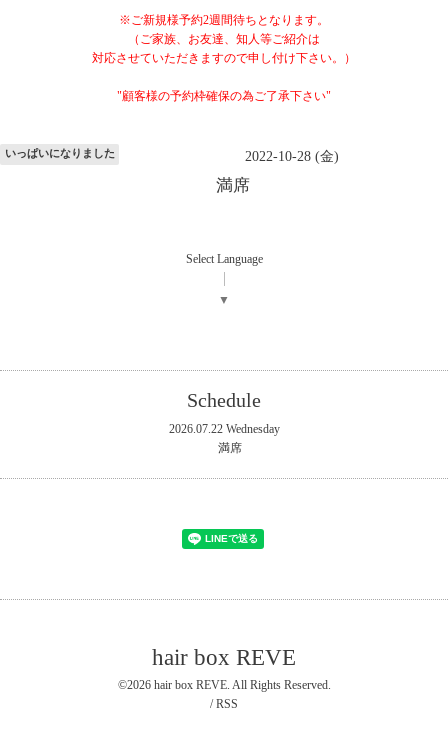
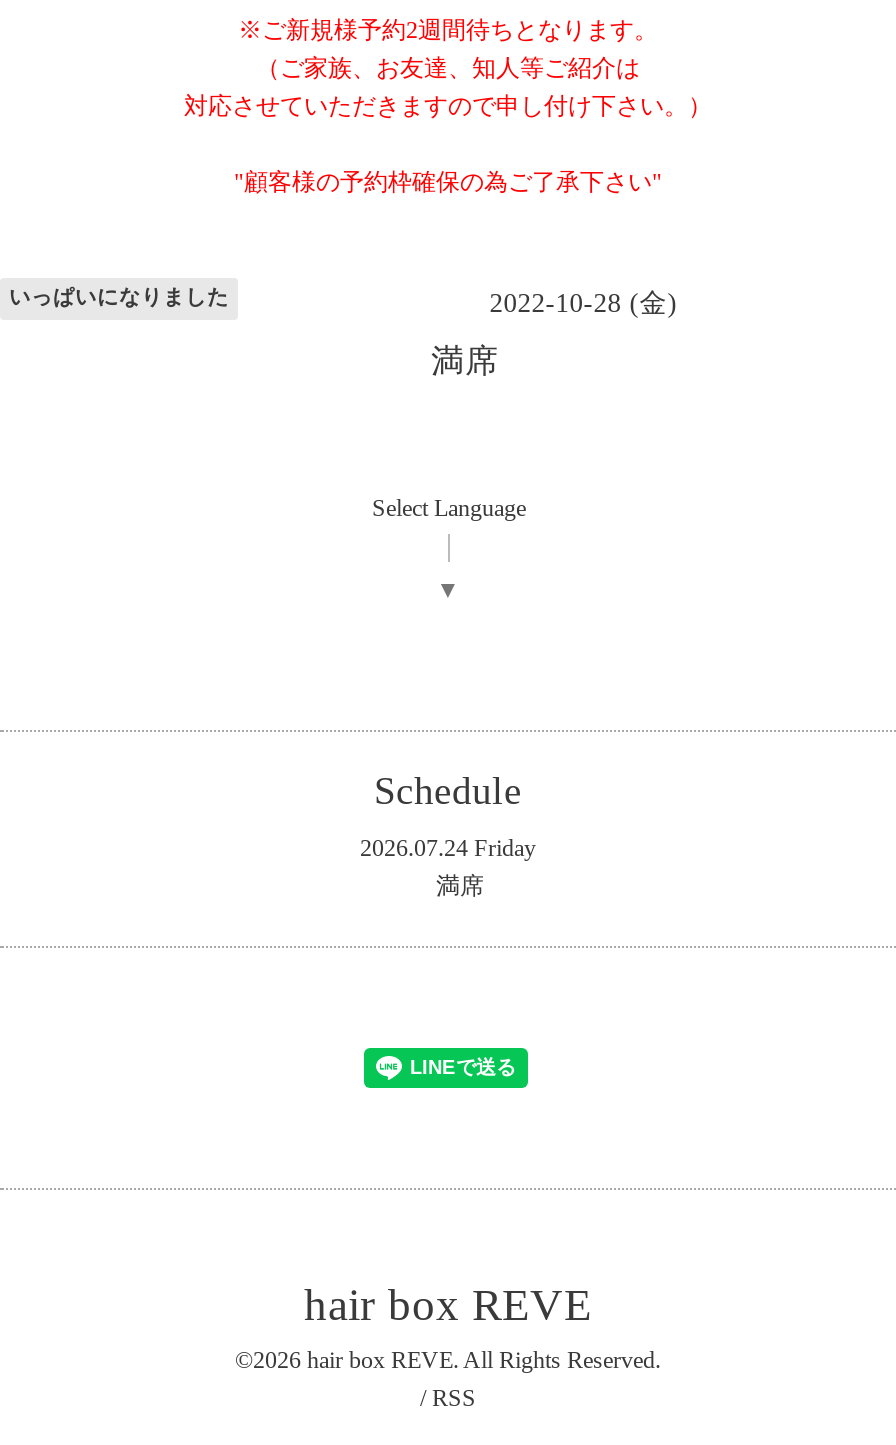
- 2026.07.22 Wednesday
+ 2026.07.24 Friday
